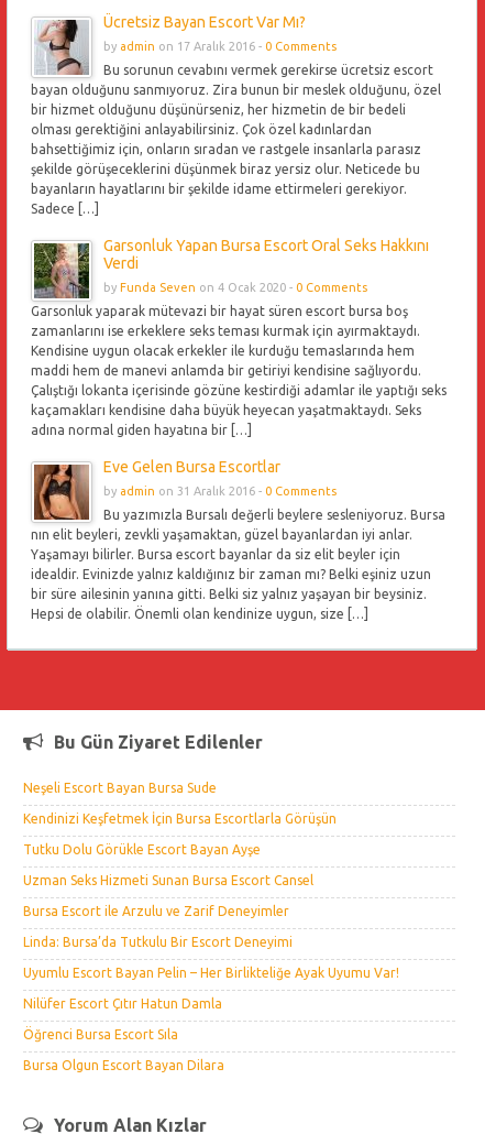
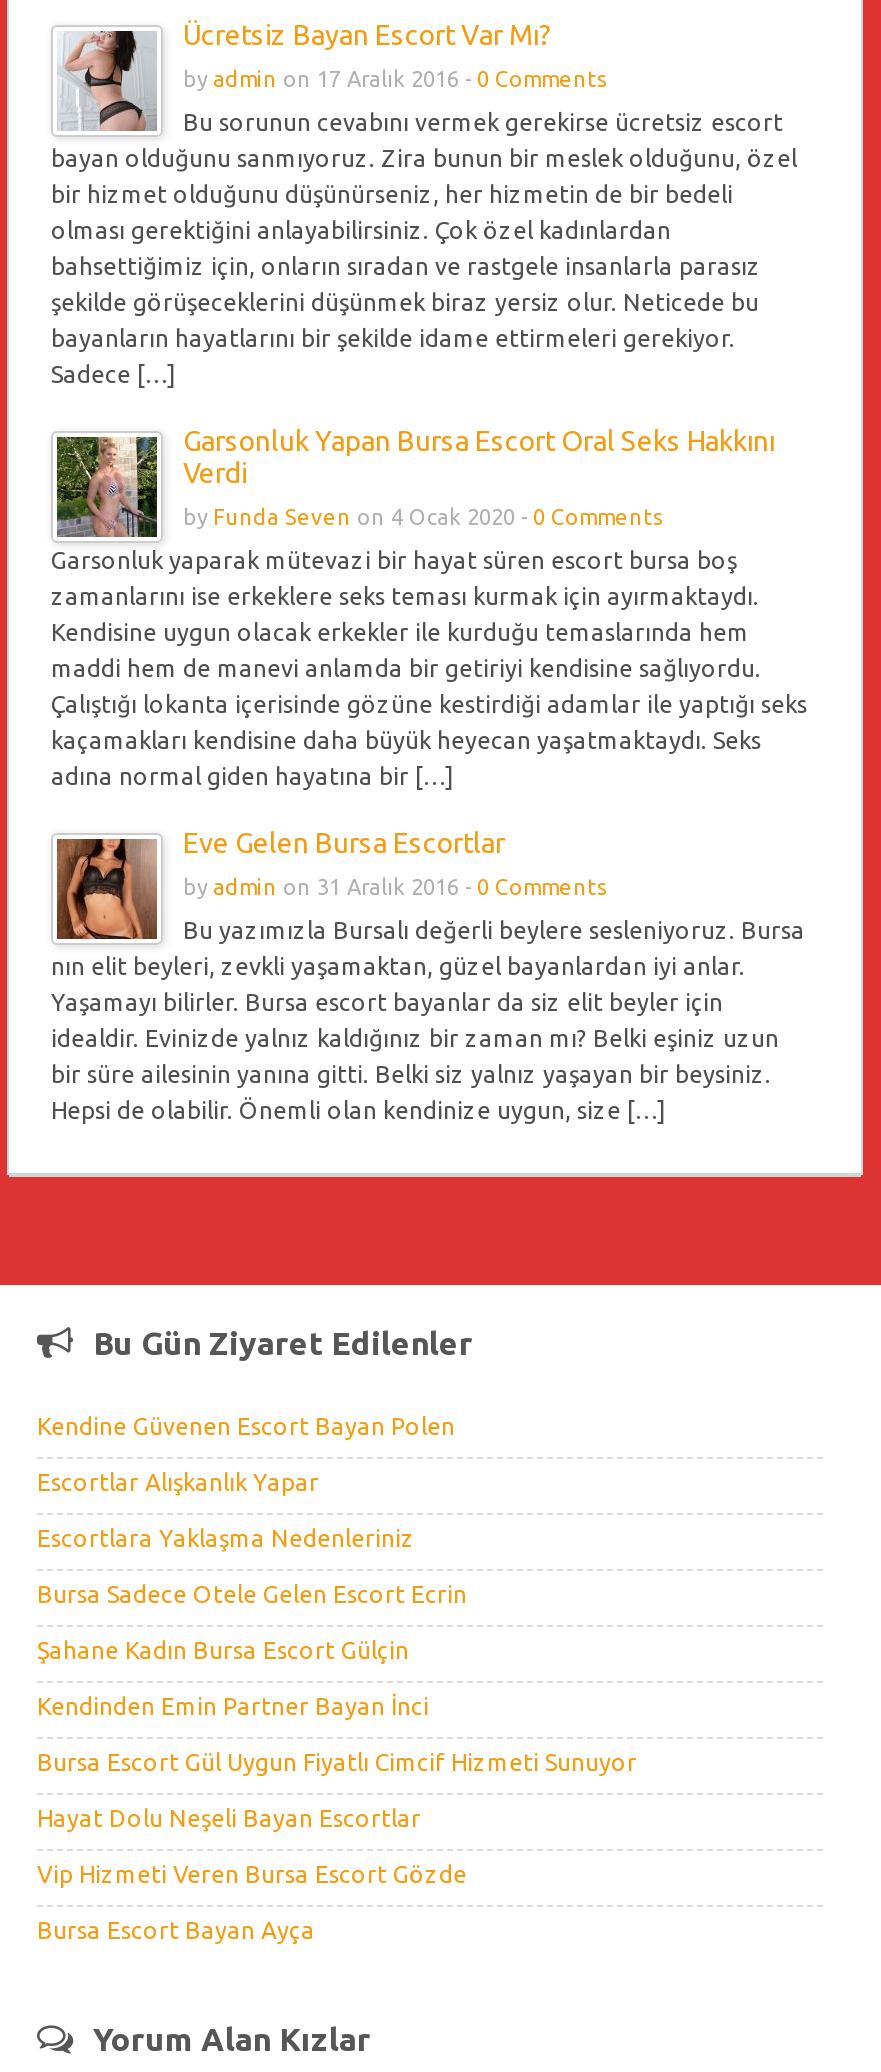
- Neşeli Escort Bayan Bursa Sude
+ Kendine Güvenen Escort Bayan Polen

- Kendinizi Keşfetmek İçin Bursa Escortlarla Görüşün
+ Escortlar Alışkanlık Yapar

- Tutku Dolu Görükle Escort Bayan Ayşe
+ Escortlara Yaklaşma Nedenleriniz

- Uzman Seks Hizmeti Sunan Bursa Escort Cansel
+ Bursa Sadece Otele Gelen Escort Ecrin

- Bursa Escort ile Arzulu ve Zarif Deneyimler
+ Şahane Kadın Bursa Escort Gülçin

- Linda: Bursa’da Tutkulu Bir Escort Deneyimi
+ Kendinden Emin Partner Bayan İnci

- Uyumlu Escort Bayan Pelin – Her Birlikteliğe Ayak Uyumu Var!
+ Bursa Escort Gül Uygun Fiyatlı Cimcif Hizmeti Sunuyor

- Nilüfer Escort Çıtır Hatun Damla
+ Hayat Dolu Neşeli Bayan Escortlar

- Öğrenci Bursa Escort Sıla
+ Vip Hizmeti Veren Bursa Escort Gözde

- Bursa Olgun Escort Bayan Dilara
+ Bursa Escort Bayan Ayça
